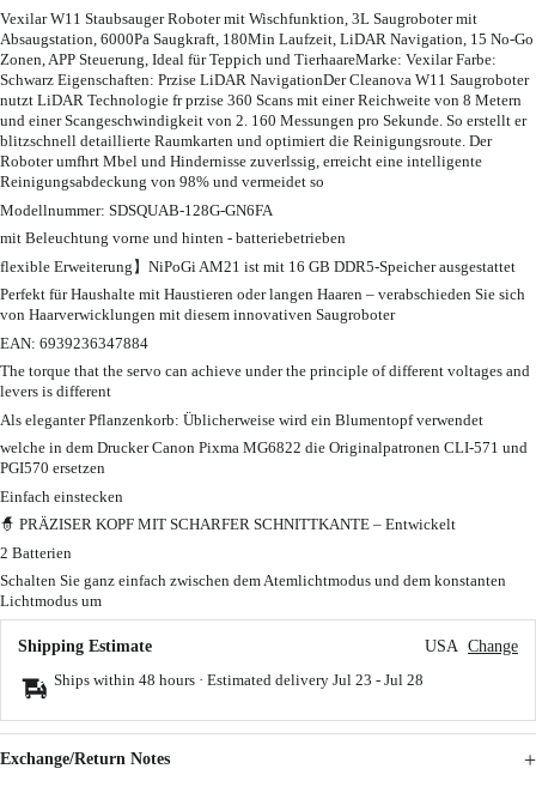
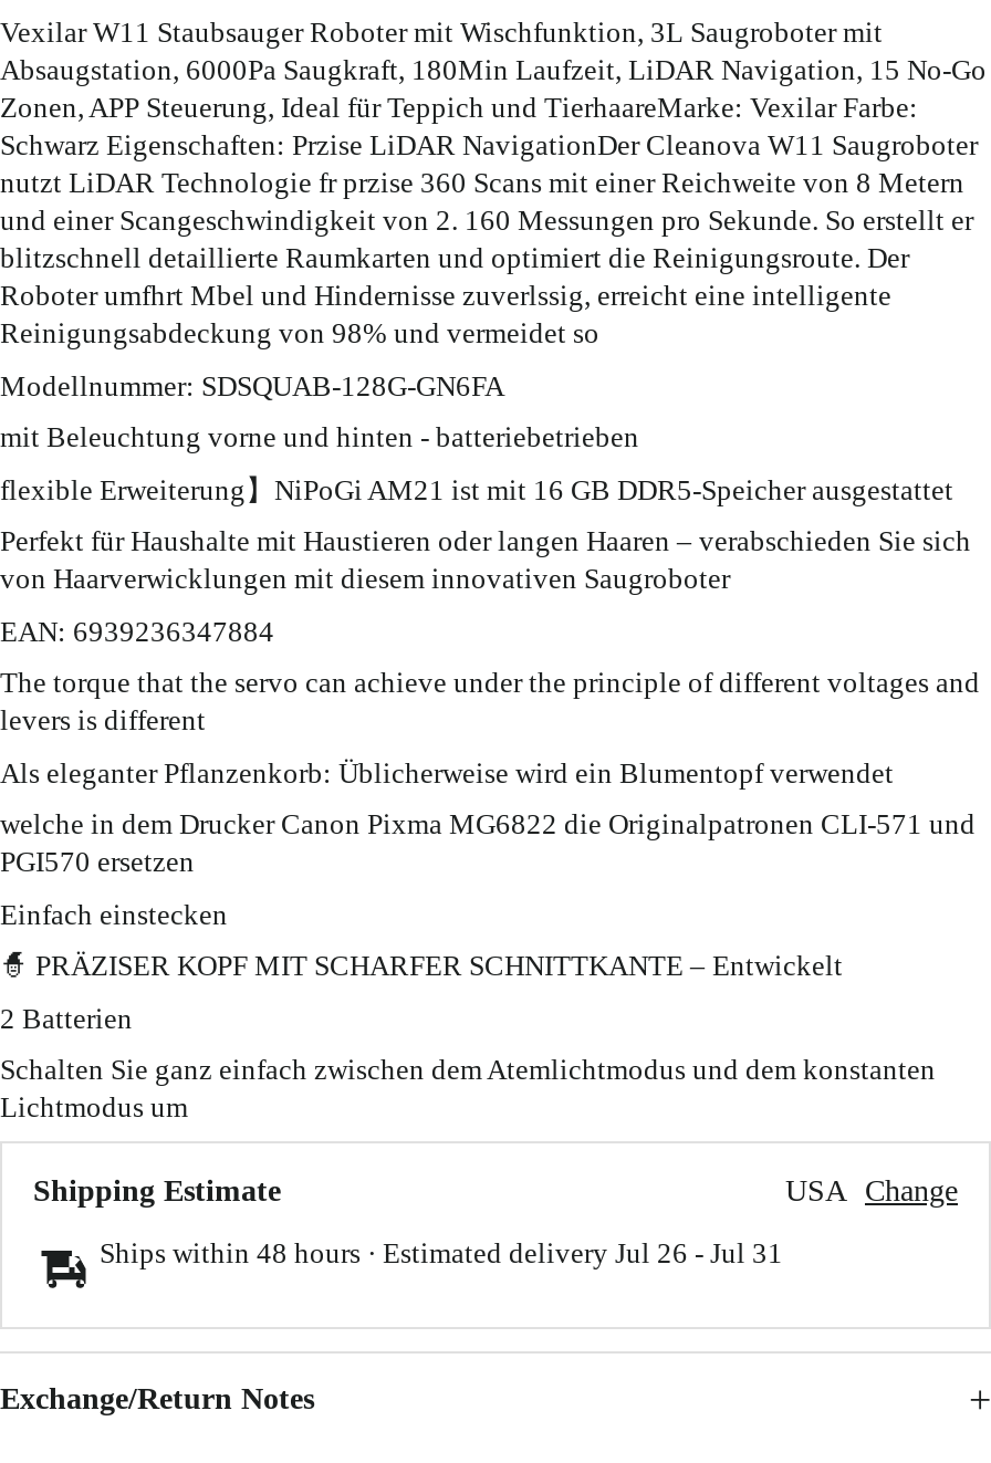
- Ships within 48 hours · Estimated delivery Jul 23 - Jul 28
+ Ships within 48 hours · Estimated delivery Jul 26 - Jul 31
